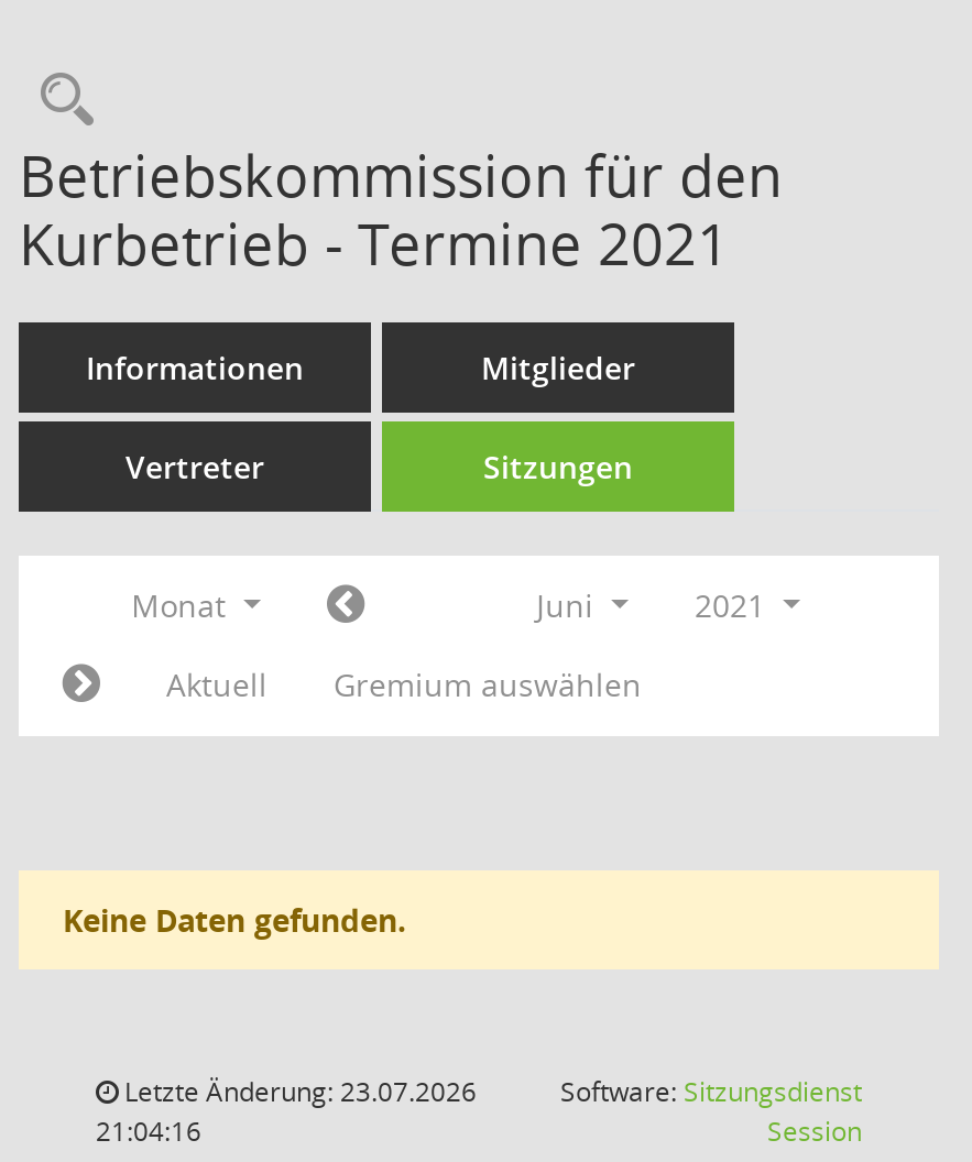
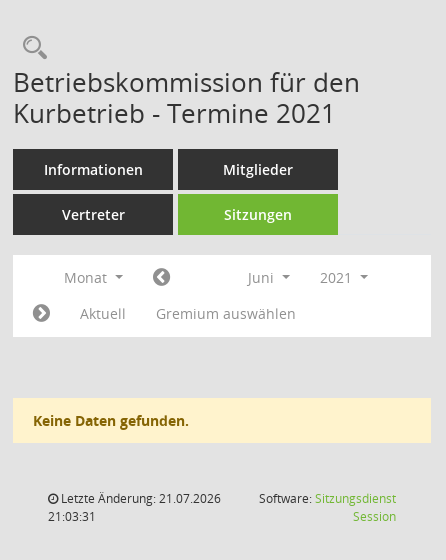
- Letzte Änderung: 23.07.2026
+ Letzte Änderung: 21.07.2026

- 21:04:16
+ 21:03:31
